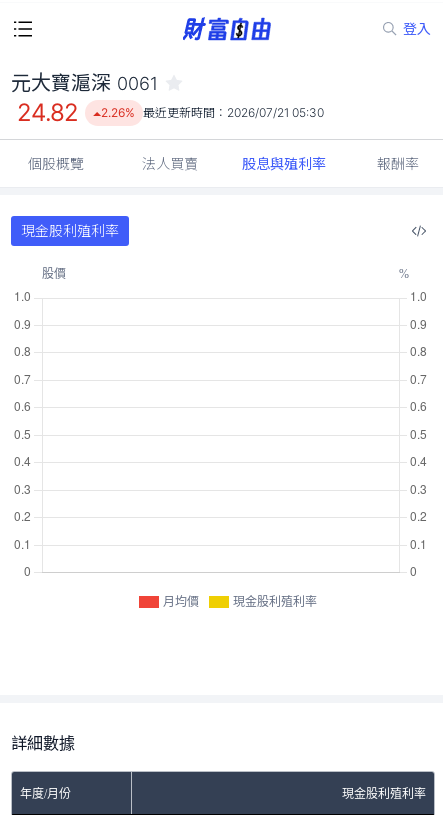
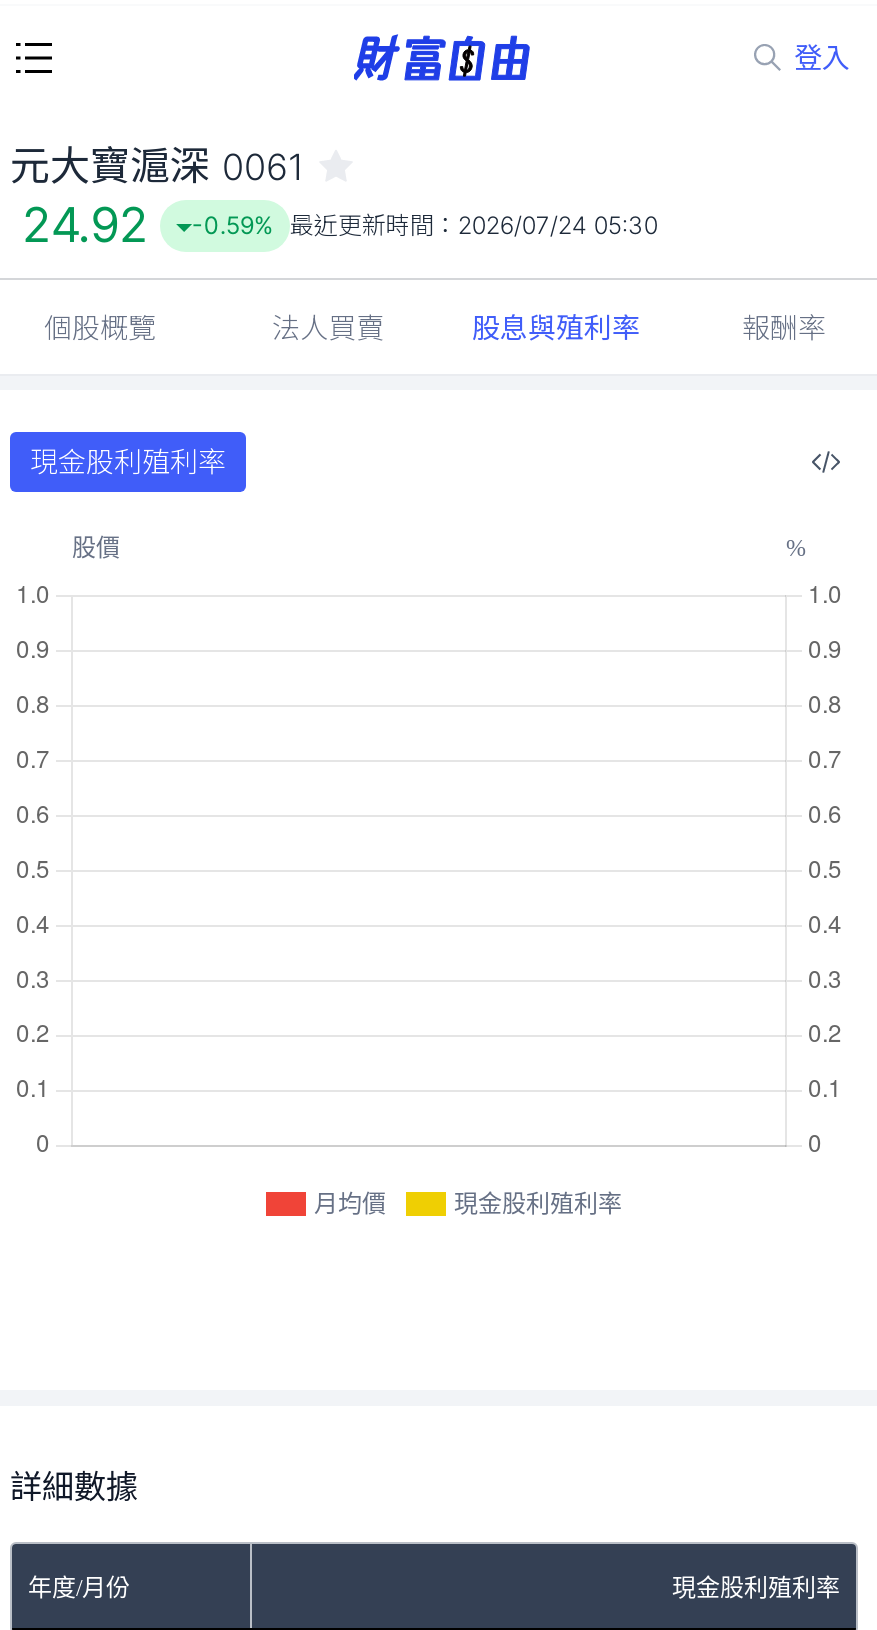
- 24.82
+ 24.92

- 2.26% 最近更新時間：2026/07/21 05:30
+ -0.59% 最近更新時間：2026/07/24 05:30
